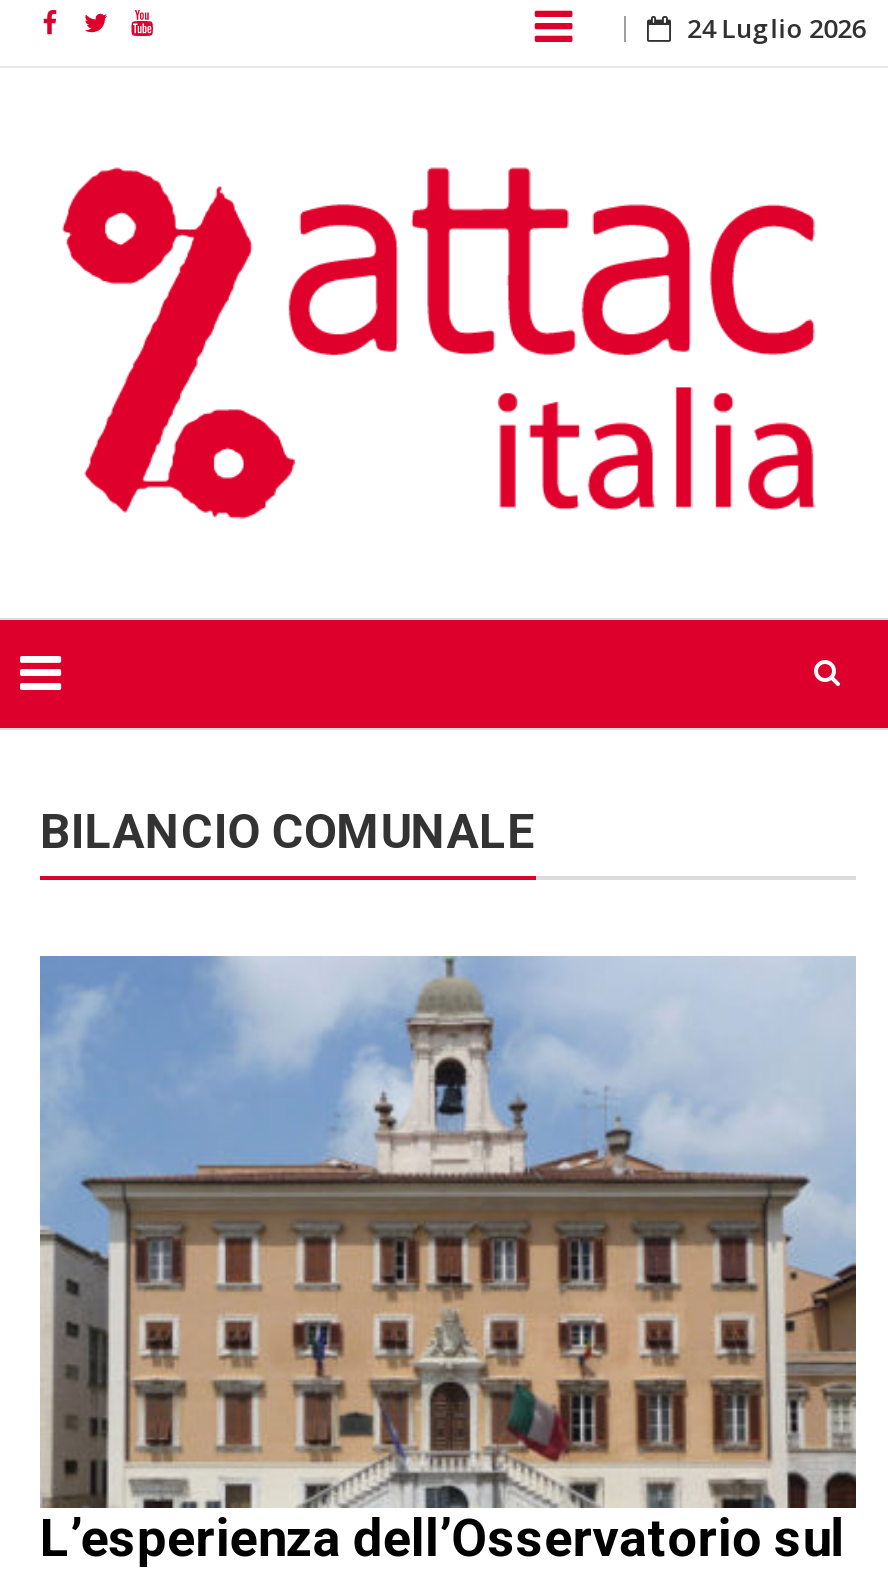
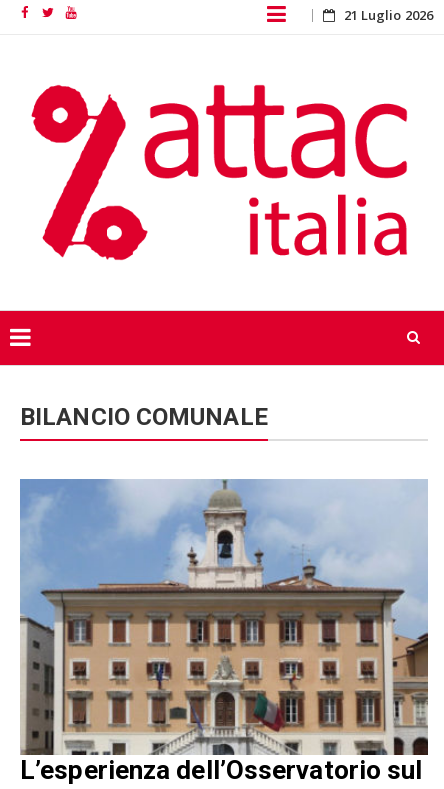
- 24 Luglio 2026
+ 21 Luglio 2026
